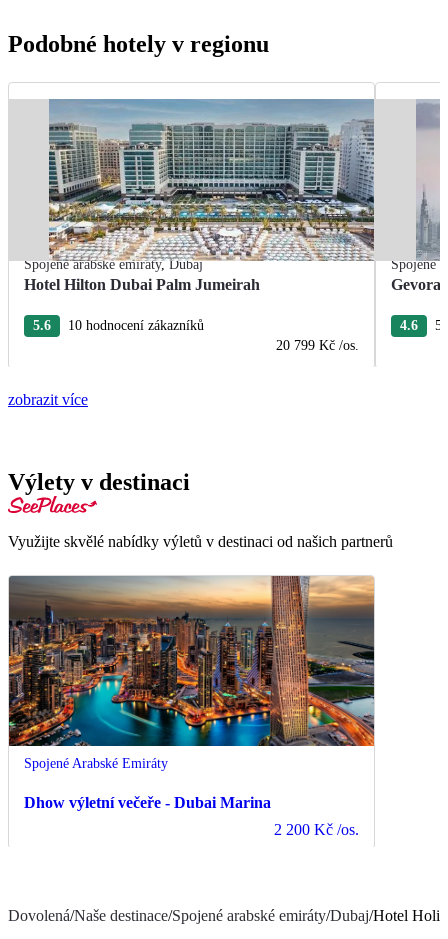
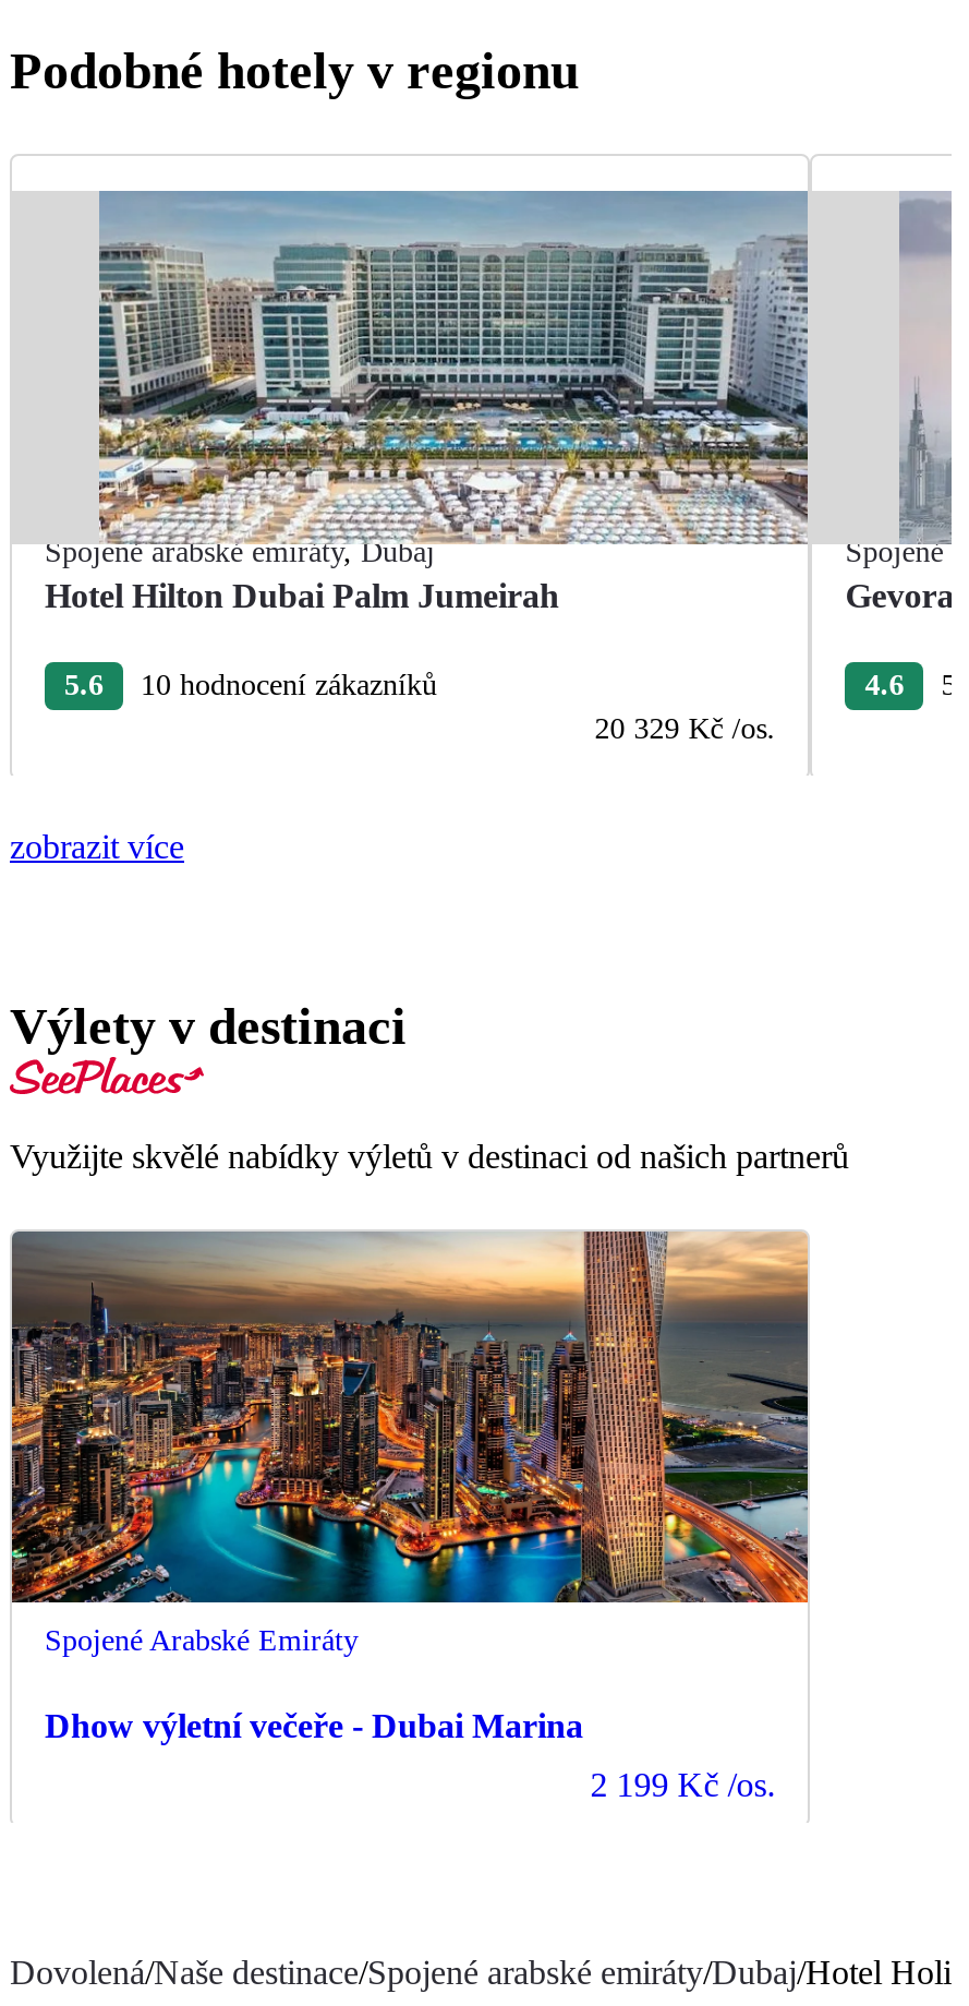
- 20 799 Kč /os.
+ 20 329 Kč /os.

- 2 200 Kč /os.
+ 2 199 Kč /os.
